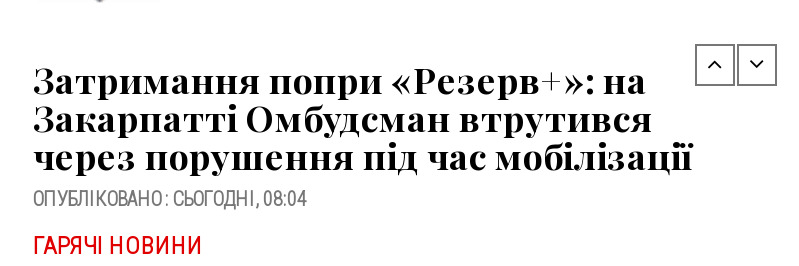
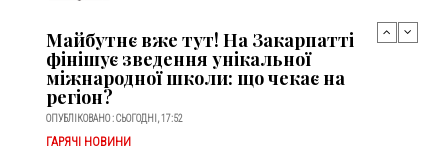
- Затримання попри «Резерв+»: на
- Закарпатті Омбудсман втрутився
- через порушення під час мобілізації
- ОПУБЛІКОВАНО : СЬОГОДНІ, 08:04
+ Майбутнє вже тут! На Закарпатті
+ фінішує зведення унікальної
+ міжнародної школи: що чекає на
+ регіон?
+ ОПУБЛІКОВАНО : СЬОГОДНІ, 17:52
